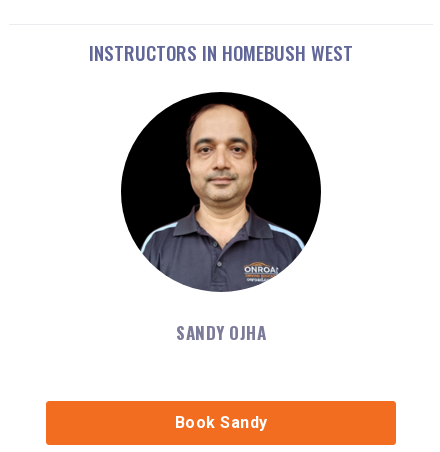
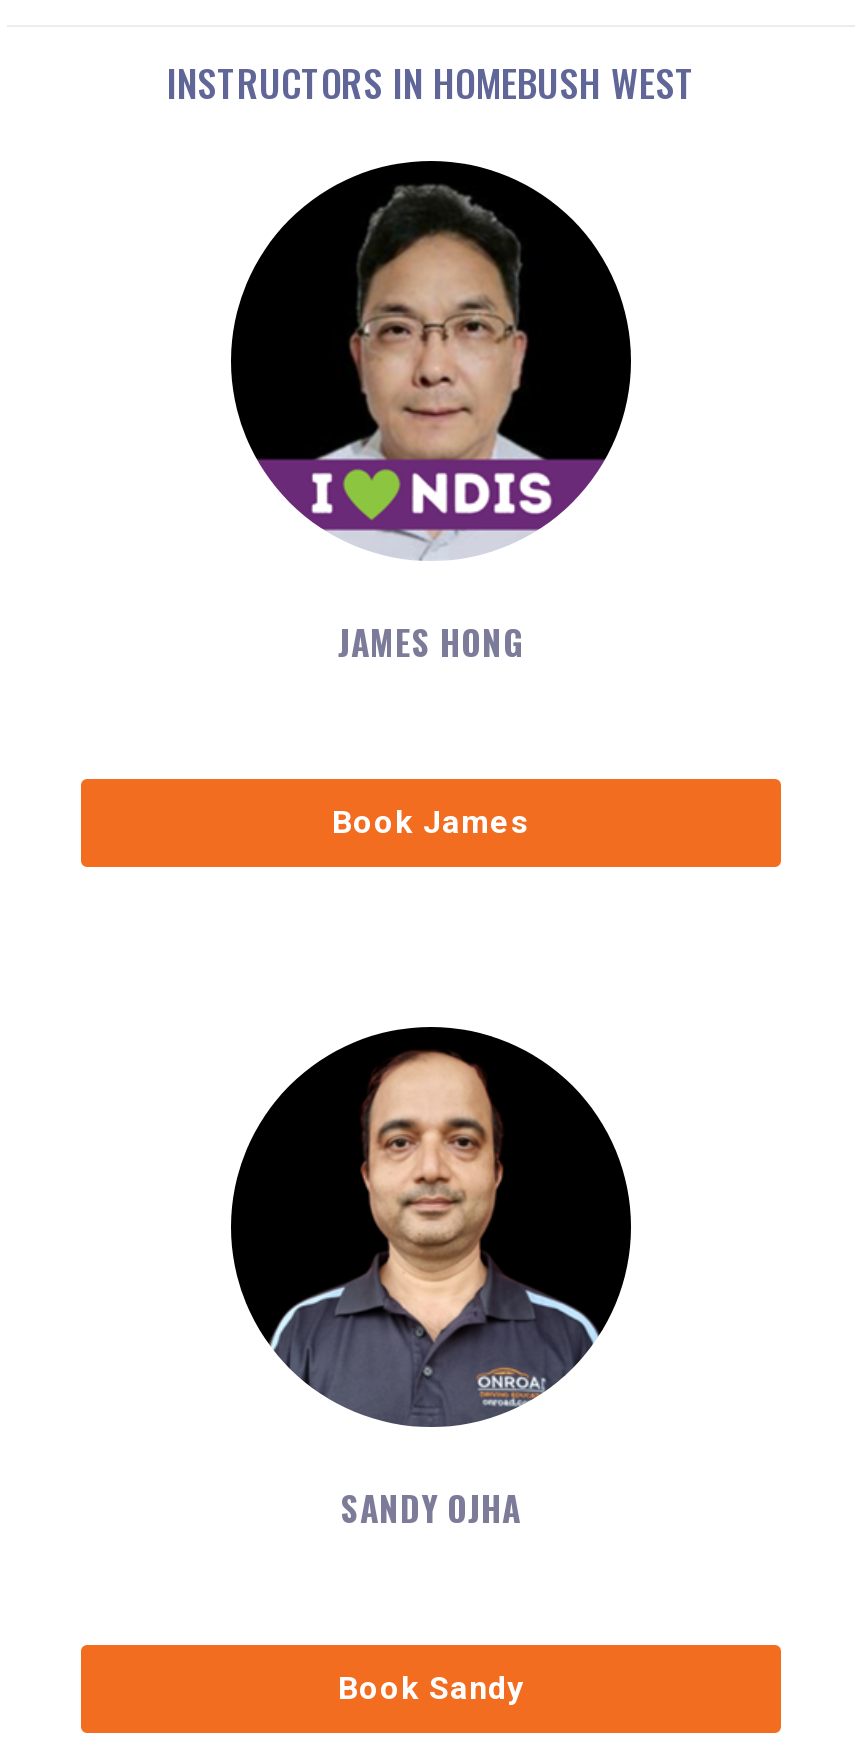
+ [image]
+ JAMES HONG

+ Book James
